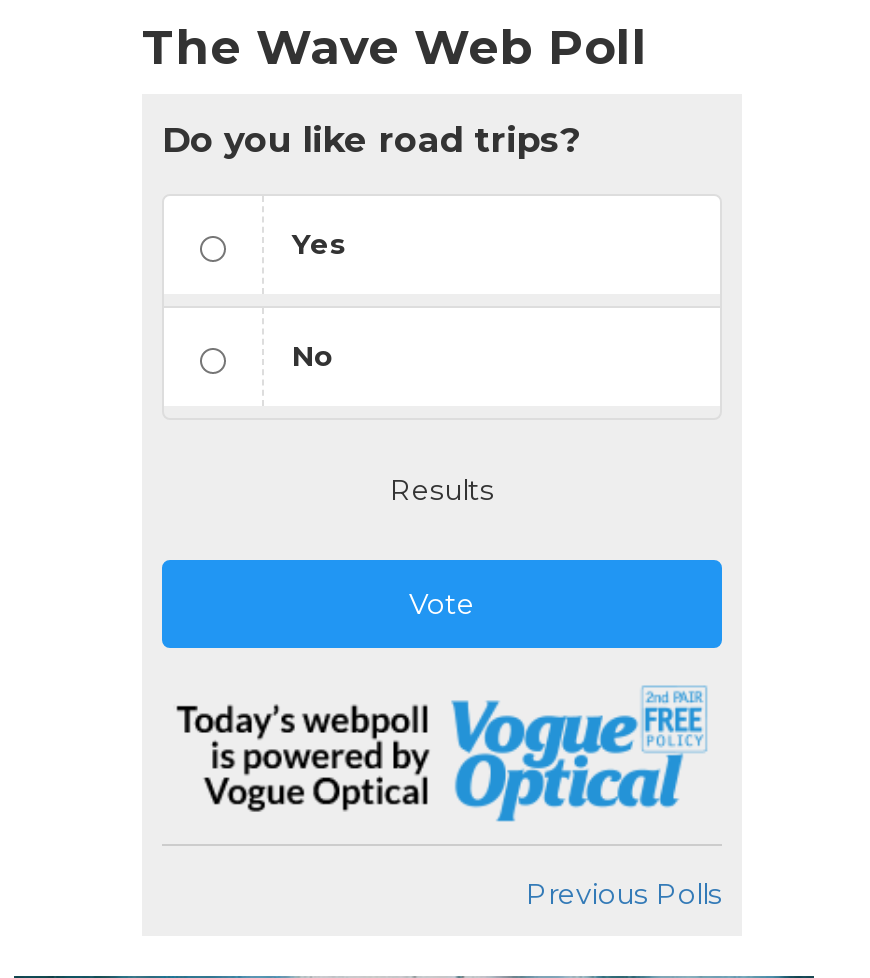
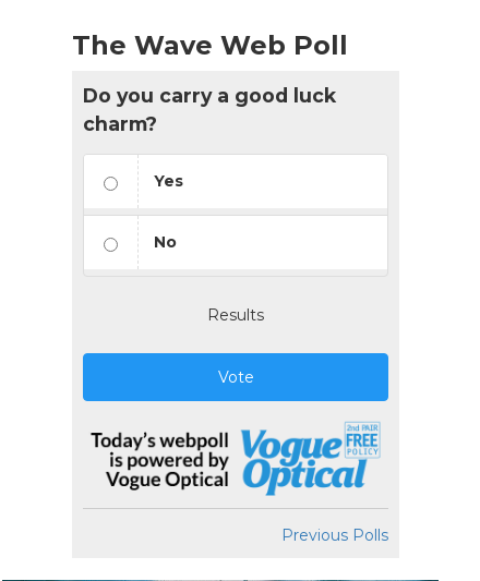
- Do you like road trips?
+ Do you carry a good luck
+ charm?
